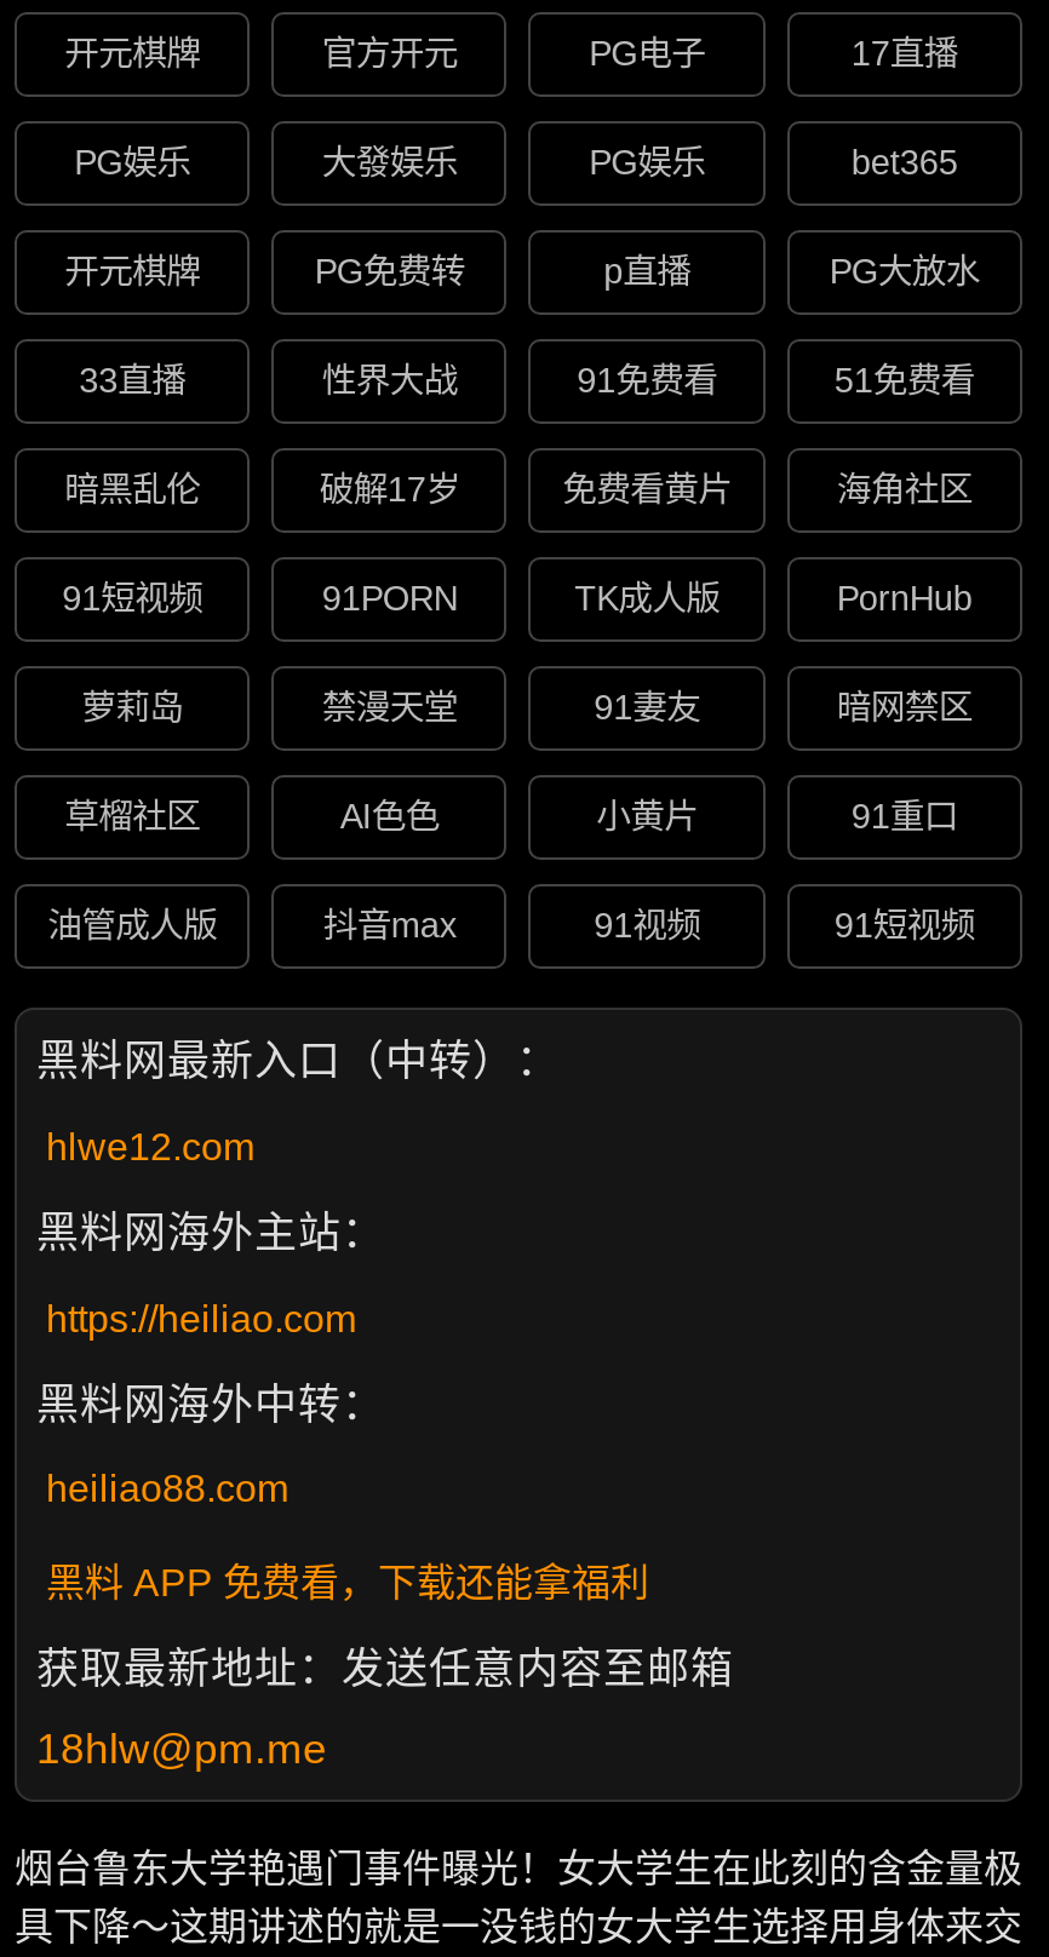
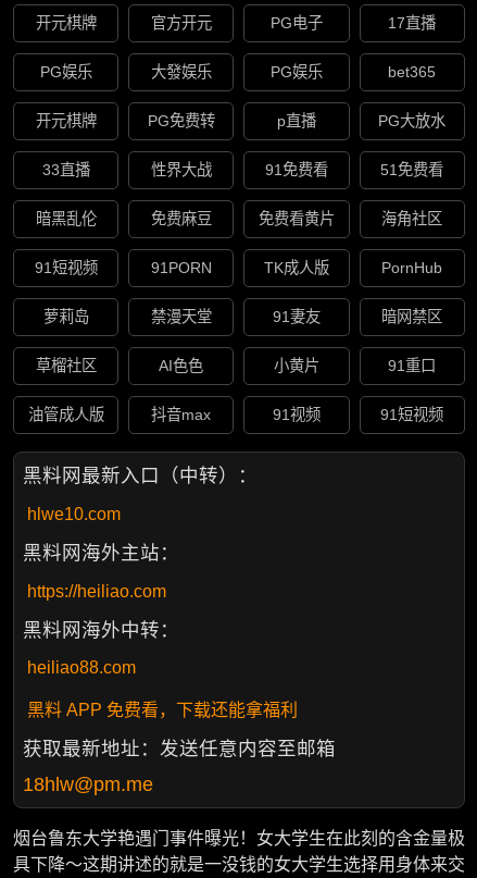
- 破解17岁
+ 免费麻豆

- hlwe12.com
+ hlwe10.com
